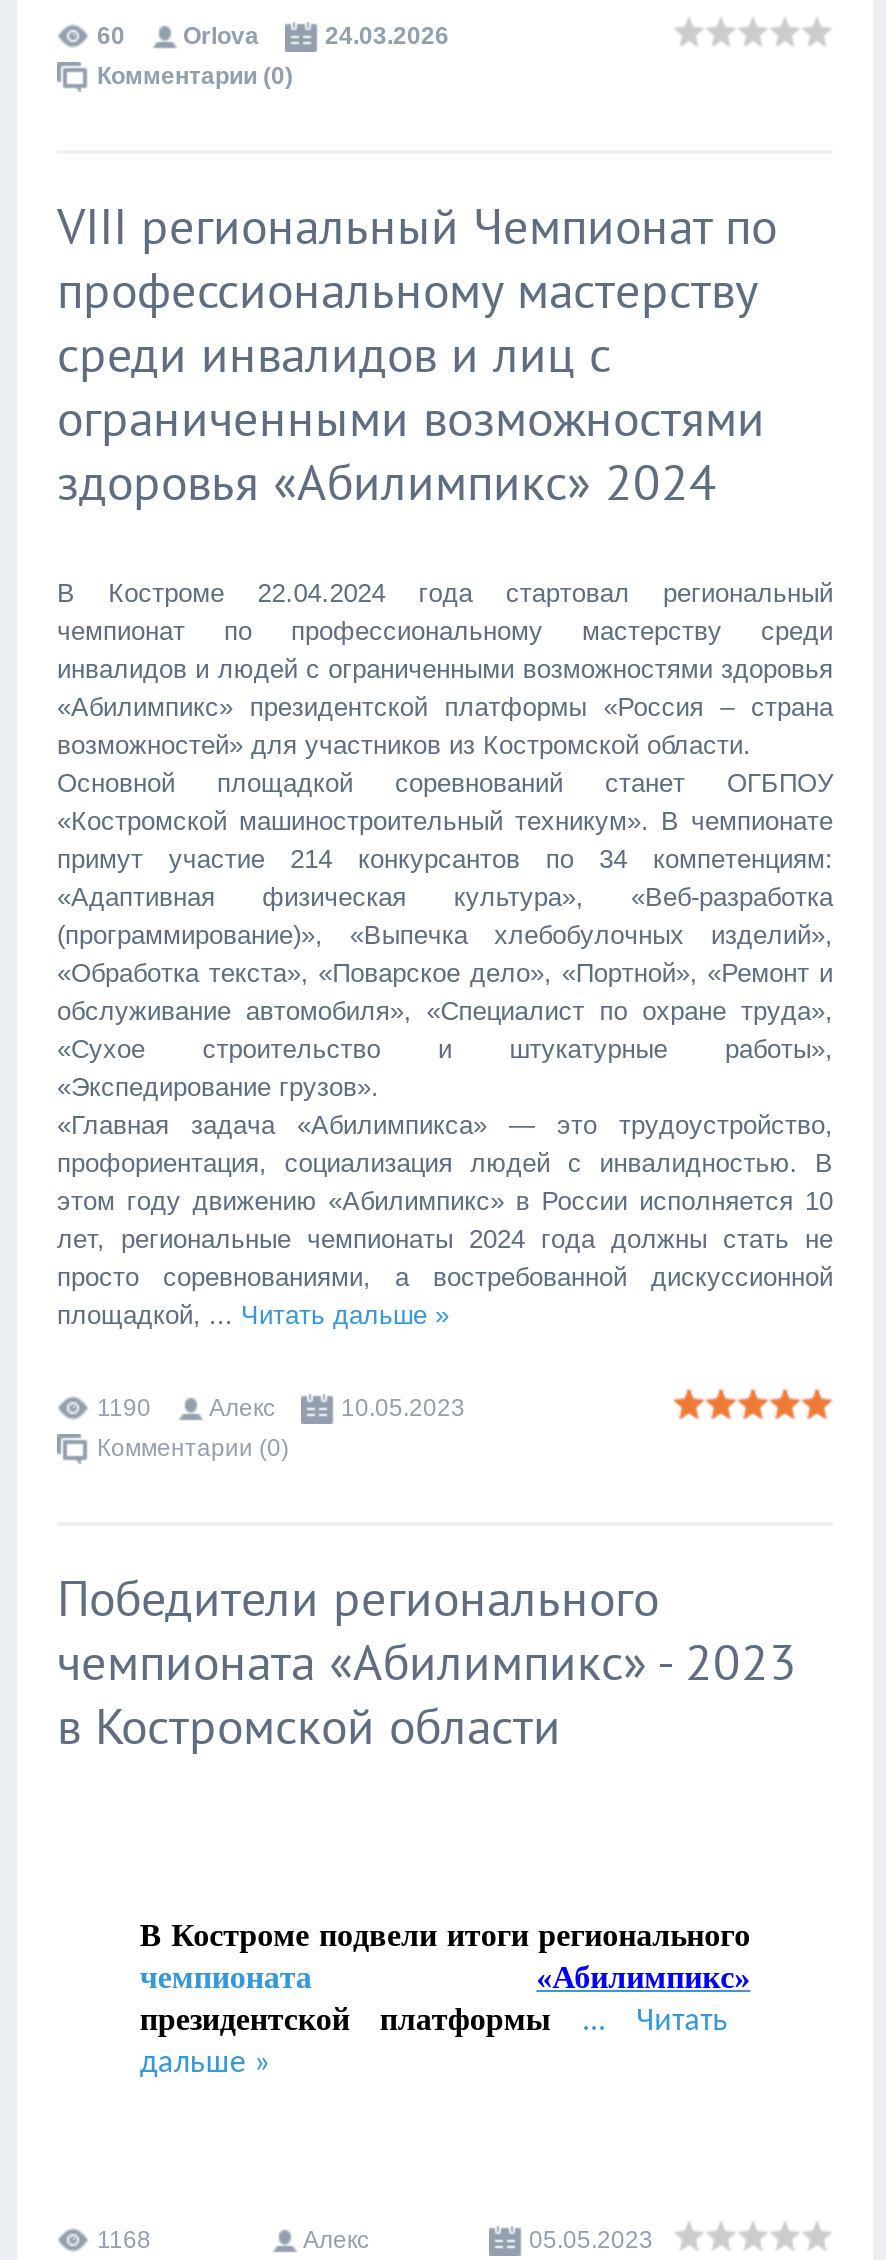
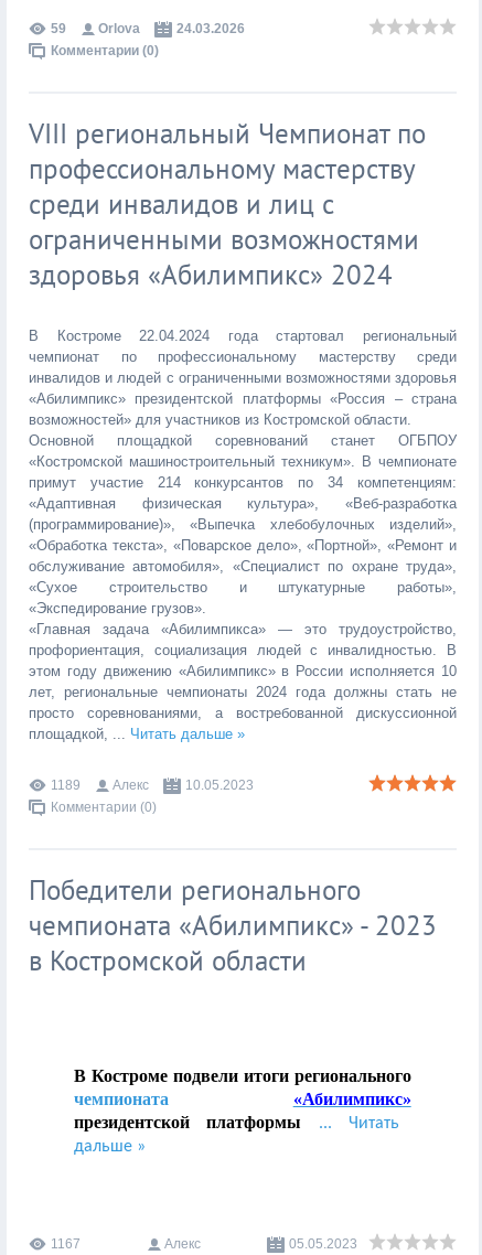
- 60
+ 59

- 1190
+ 1189

- 1168
+ 1167
